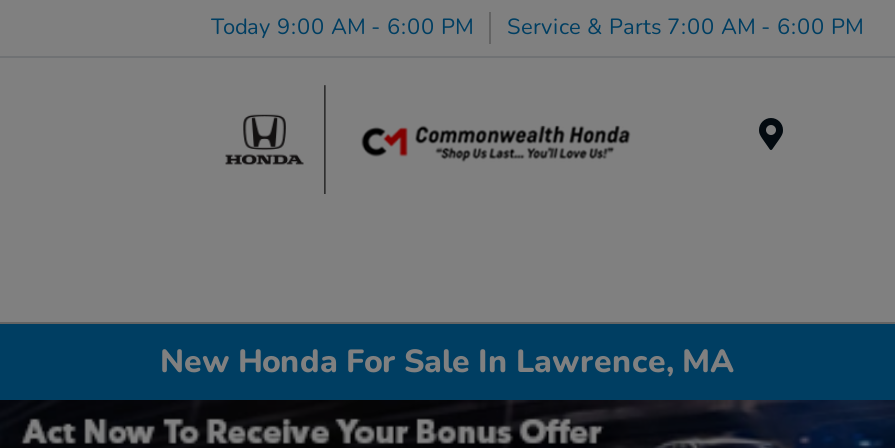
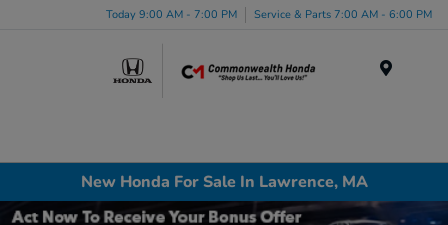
- Today 9:00 AM - 6:00 PM Service & Parts 7:00 AM - 6:00 PM
+ Today 9:00 AM - 7:00 PM Service & Parts 7:00 AM - 6:00 PM
